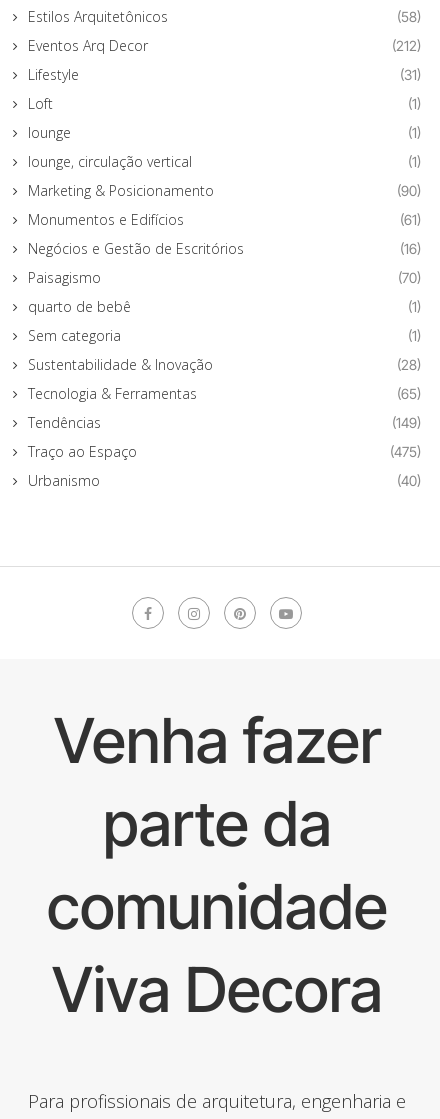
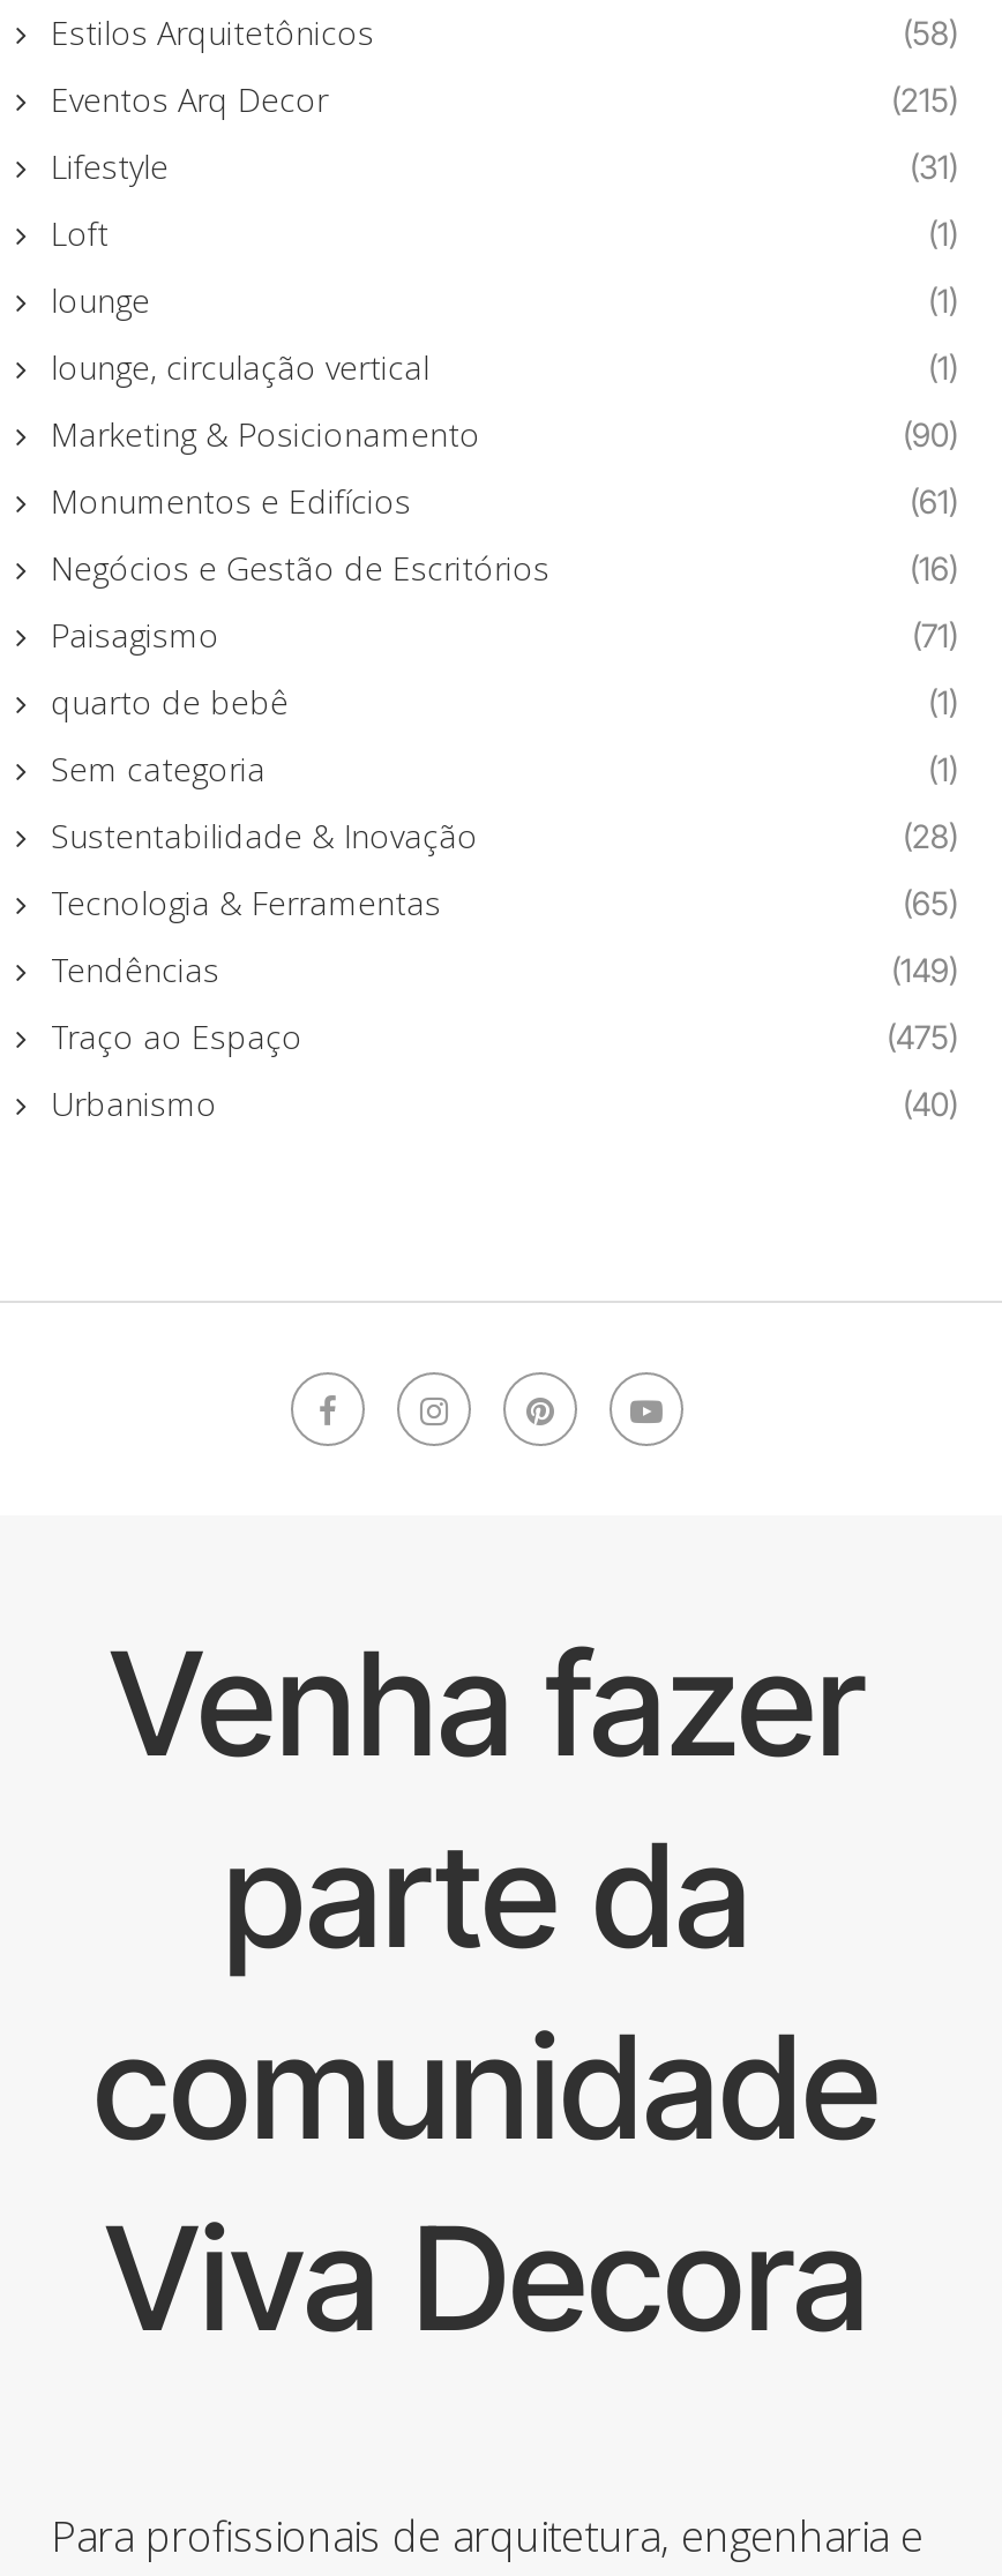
- (212)
+ (215)

- (70)
+ (71)
